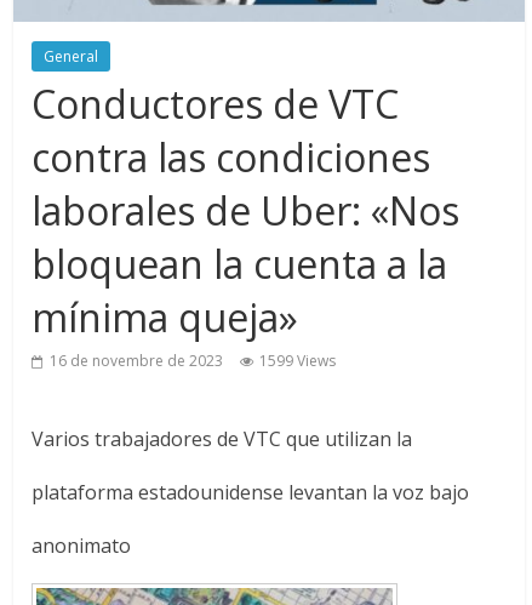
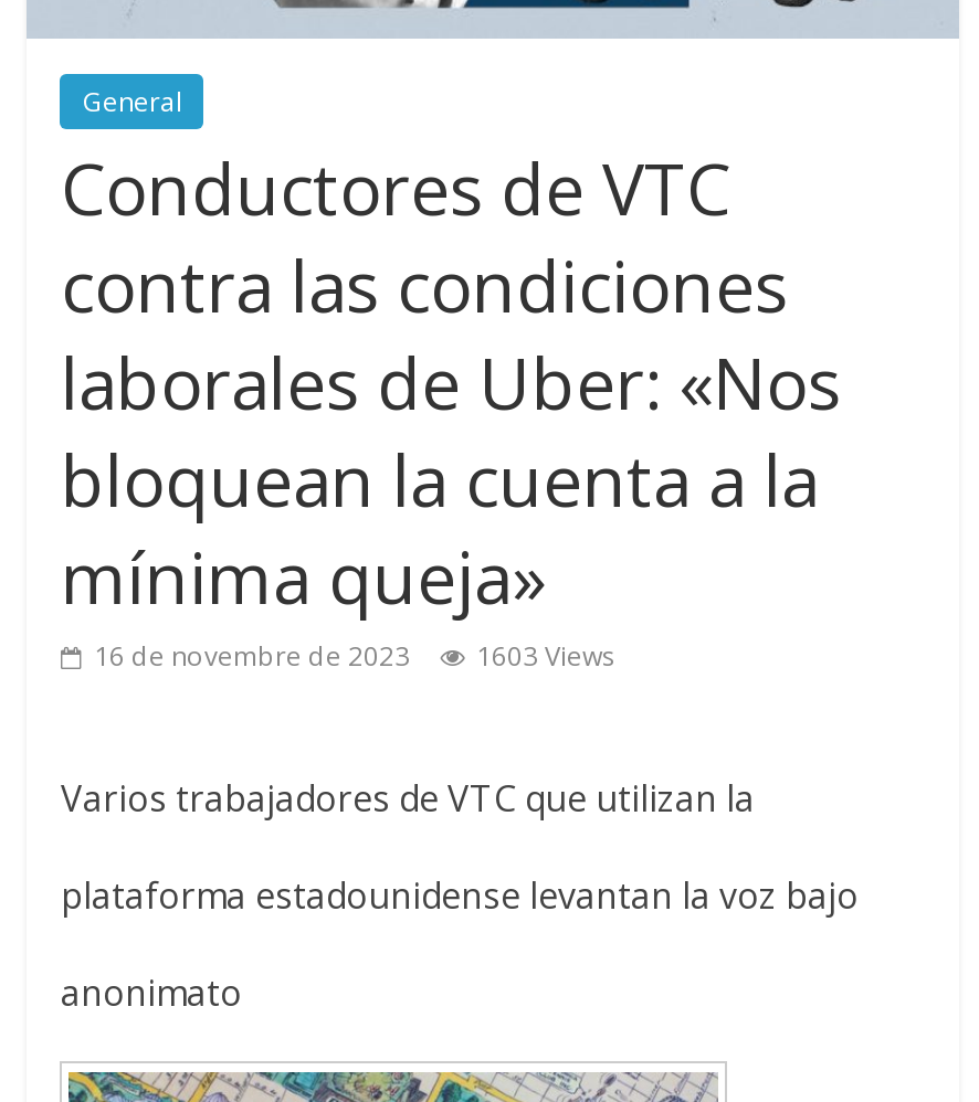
- 16 de novembre de 2023 1599 Views
+ 16 de novembre de 2023 1603 Views
